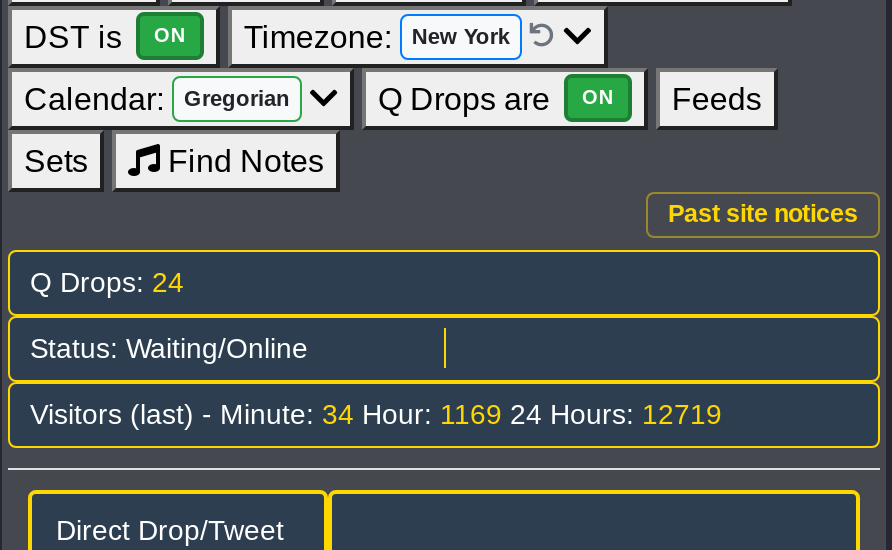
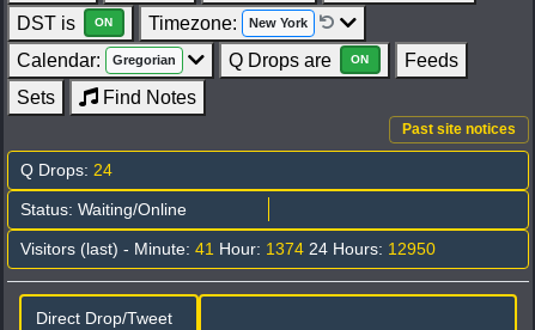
- Visitors (last) - Minute: 34 Hour: 1169 24 Hours: 12719
+ Visitors (last) - Minute: 41 Hour: 1374 24 Hours: 12950
